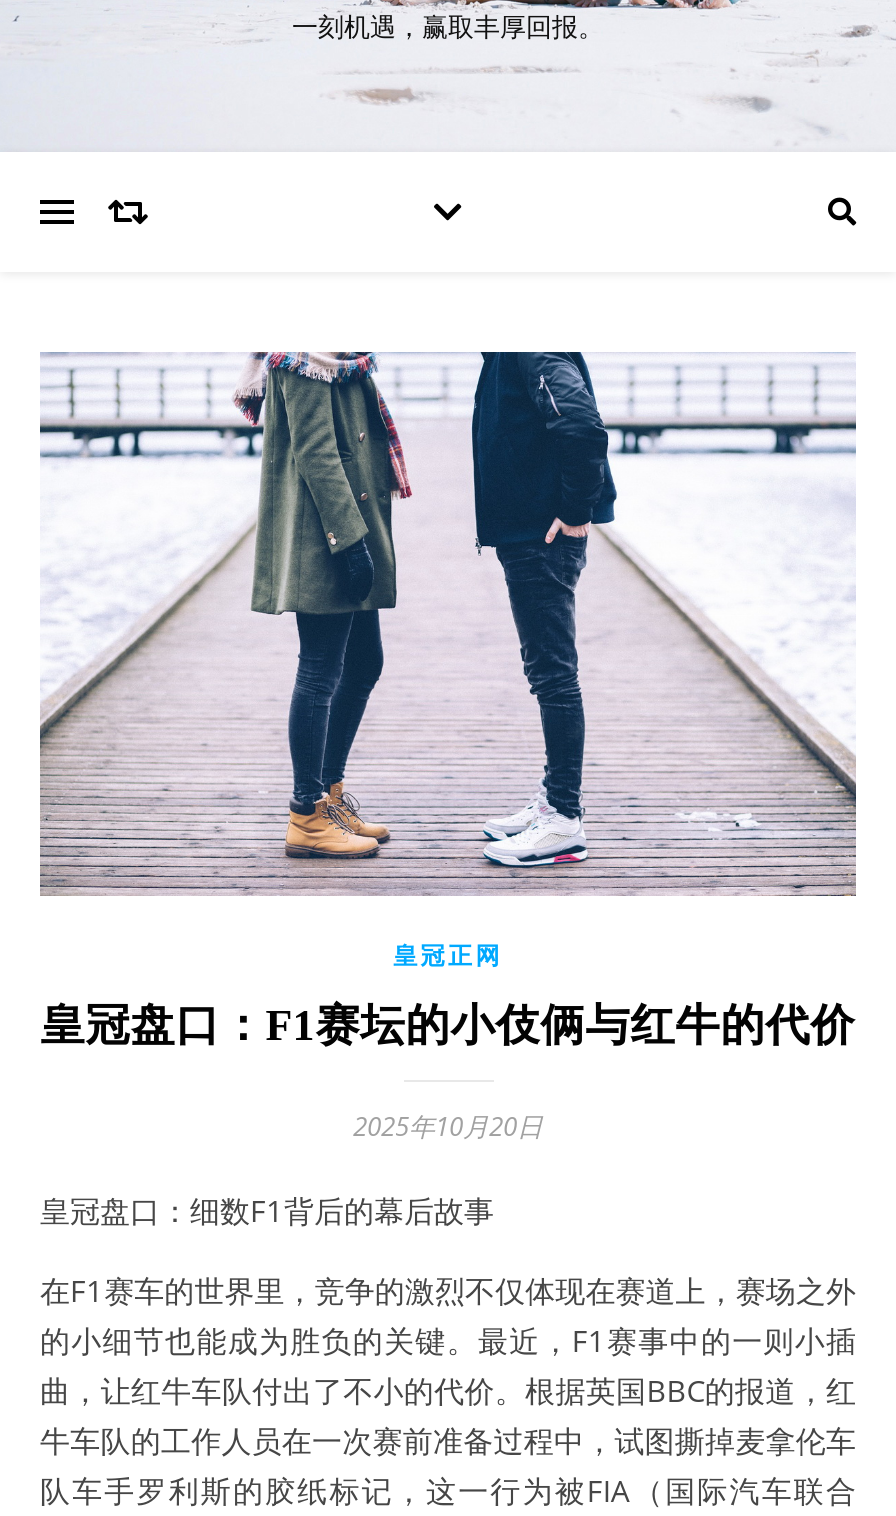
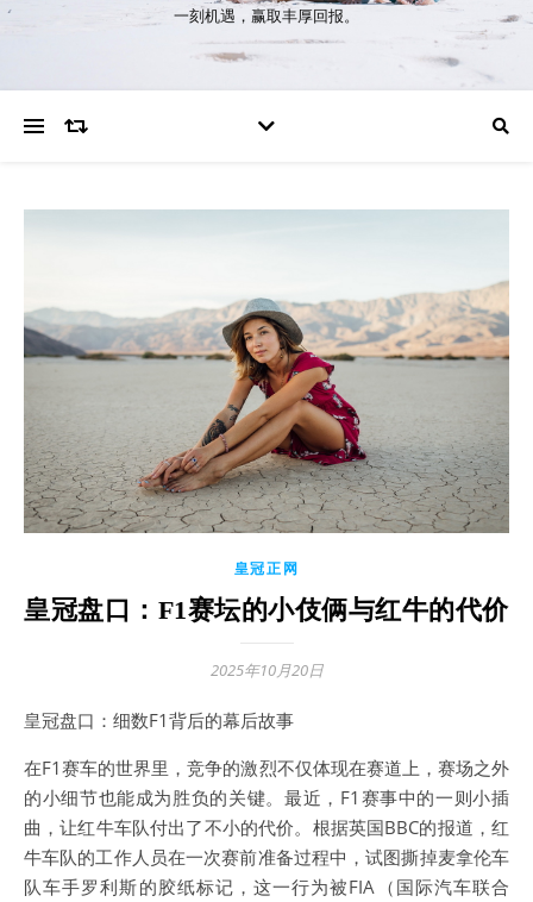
- [image]
+ [image]
